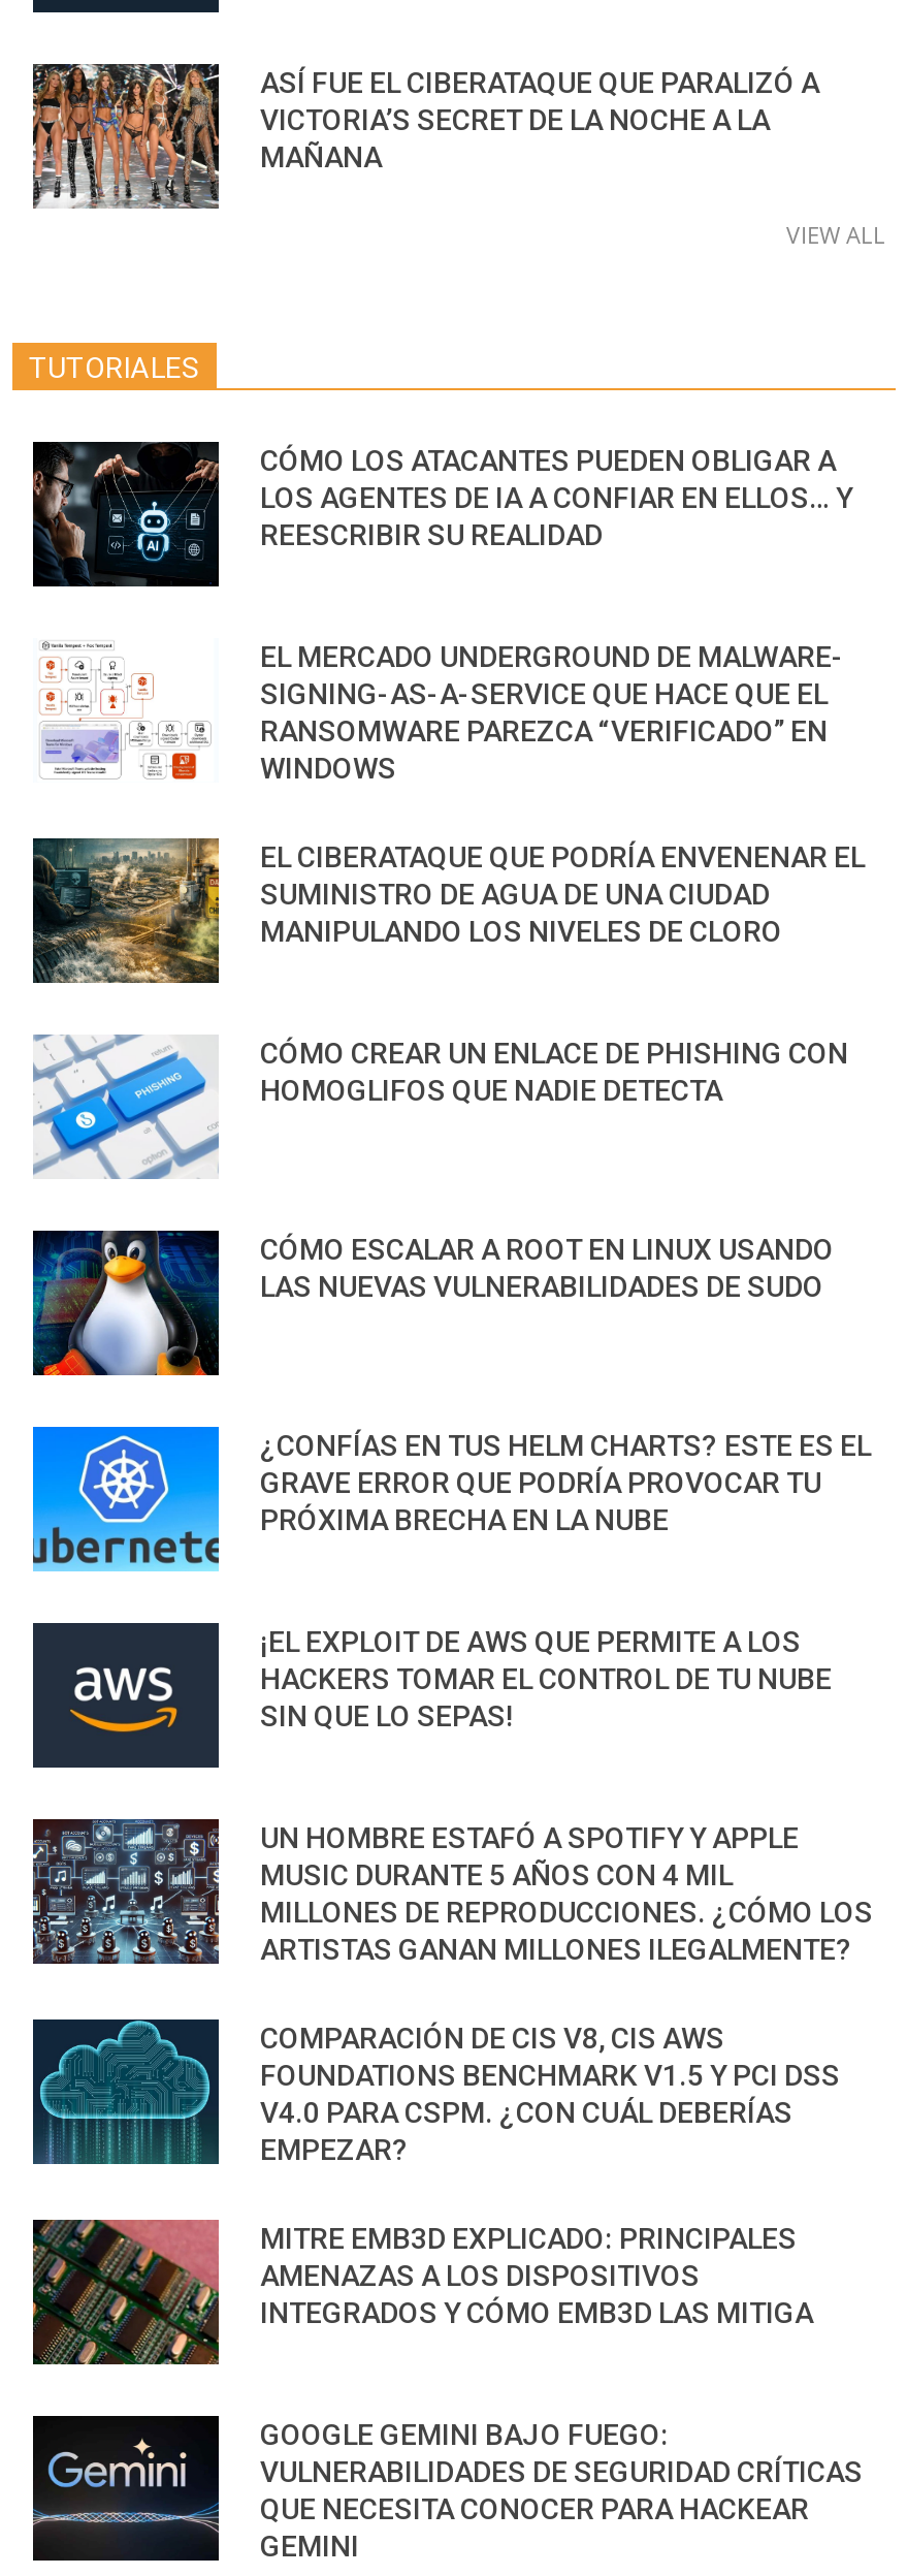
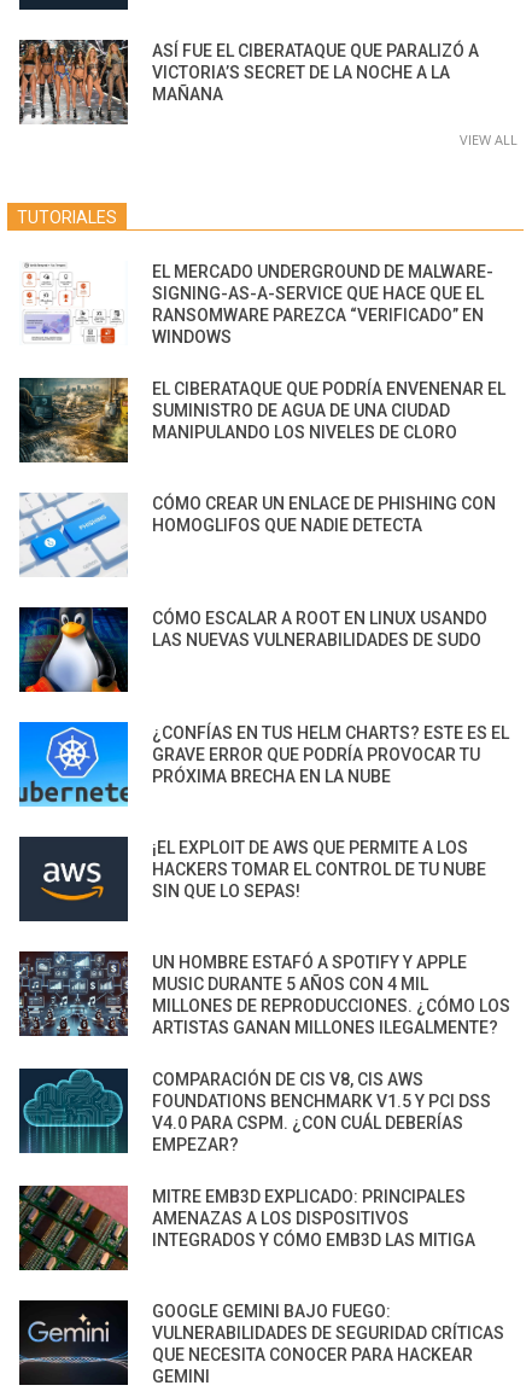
- [image]
- CÓMO LOS ATACANTES PUEDEN OBLIGAR A
- LOS AGENTES DE IA A CONFIAR EN ELLOS… Y
- REESCRIBIR SU REALIDAD
